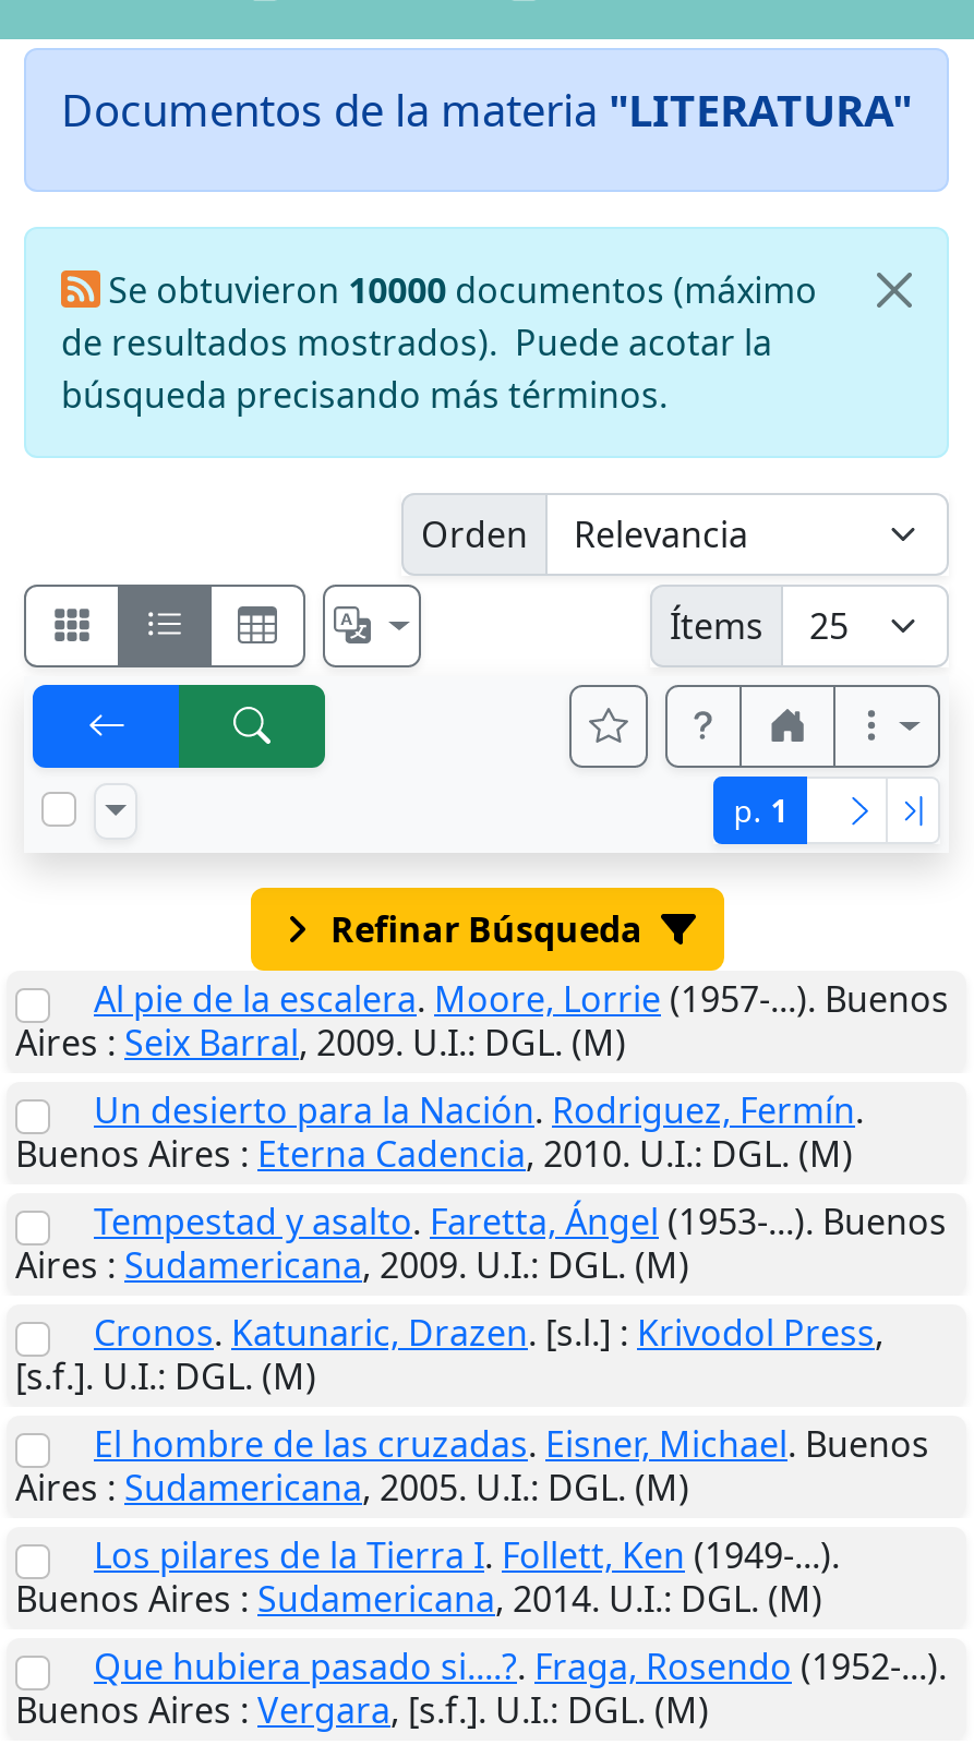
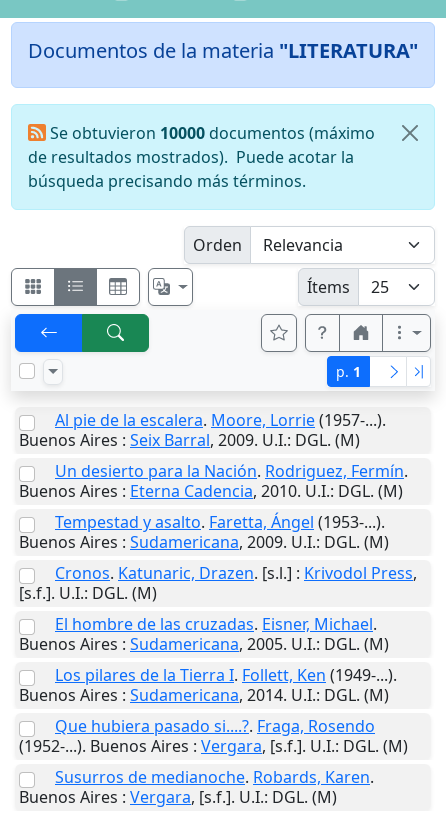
- Refinar Búsqueda
- Al pie de la escalera. Moore, Lorrie (1957-...). Buenos
- Aires: Seix Barral, 2009. U.I.: DGL. (M)
+ Al pie de la escalera. Moore, Lorrie (1957-...).
+ Buenos Aires: Seix Barral, 2009. U.I.: DGL. (M)

moved up: Un desierto para la Nación. Rodriguez, Fermín. | Buenos Aires: Eterna Cadencia, 2010. U.I.: DGL. (M)

moved up: Cronos. Katunaric, Drazen. [s.l.]: Krivodol Press, | [s.f.]. U.I.: DGL. (M)

moved up: Los pilares de la Tierra I. Follett, Ken (1949-...). | Buenos Aires: Sudamericana, 2014. U.I.: DGL. (M)

- Que hubiera pasado si....?. Fraga, Rosendo (1952-...).
+ Que hubiera pasado si....?. Fraga, Rosendo
+ (1952-...). Buenos Aires: Vergara, [s.f.]. U.I.: DGL. (M)
+ Susurros de medianoche. Robards, Karen.
